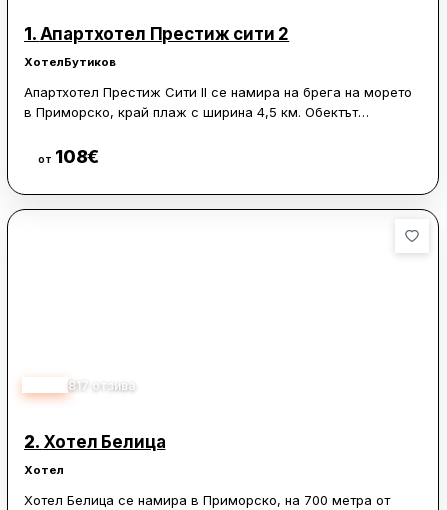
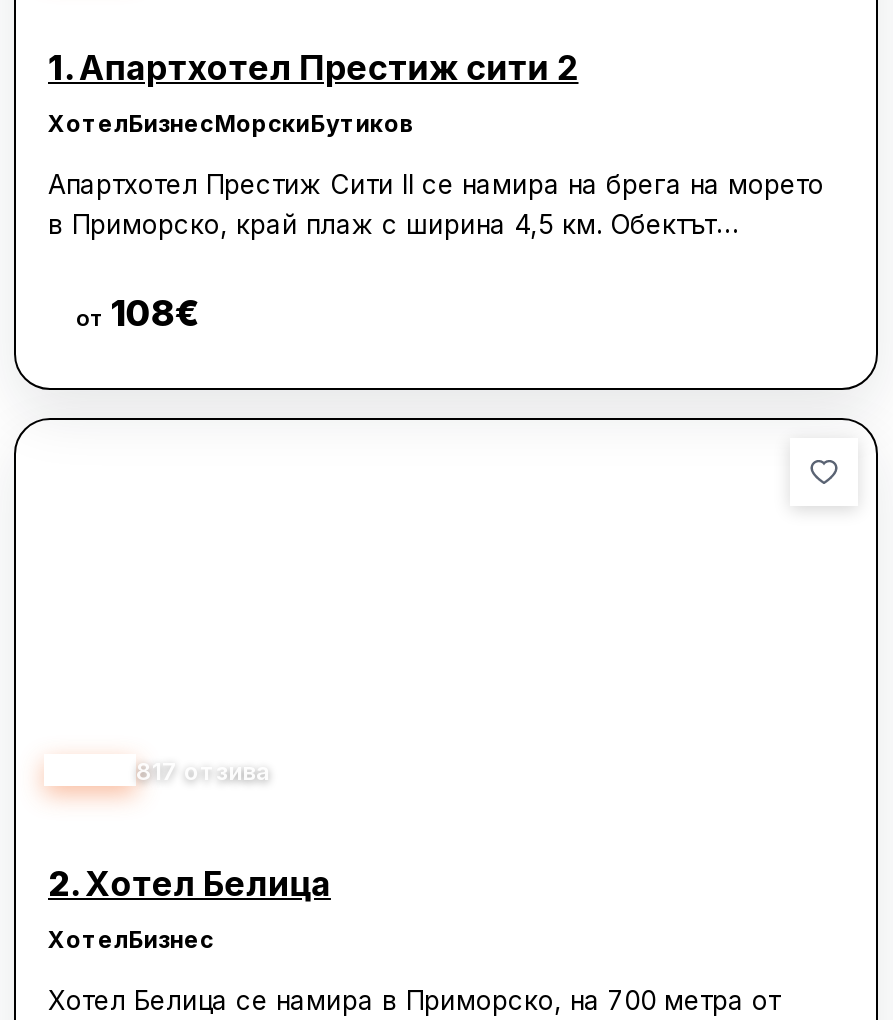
- ХотелБутиков
+ ХотелБизнесМорскиБутиков

- Хотел
+ ХотелБизнес
